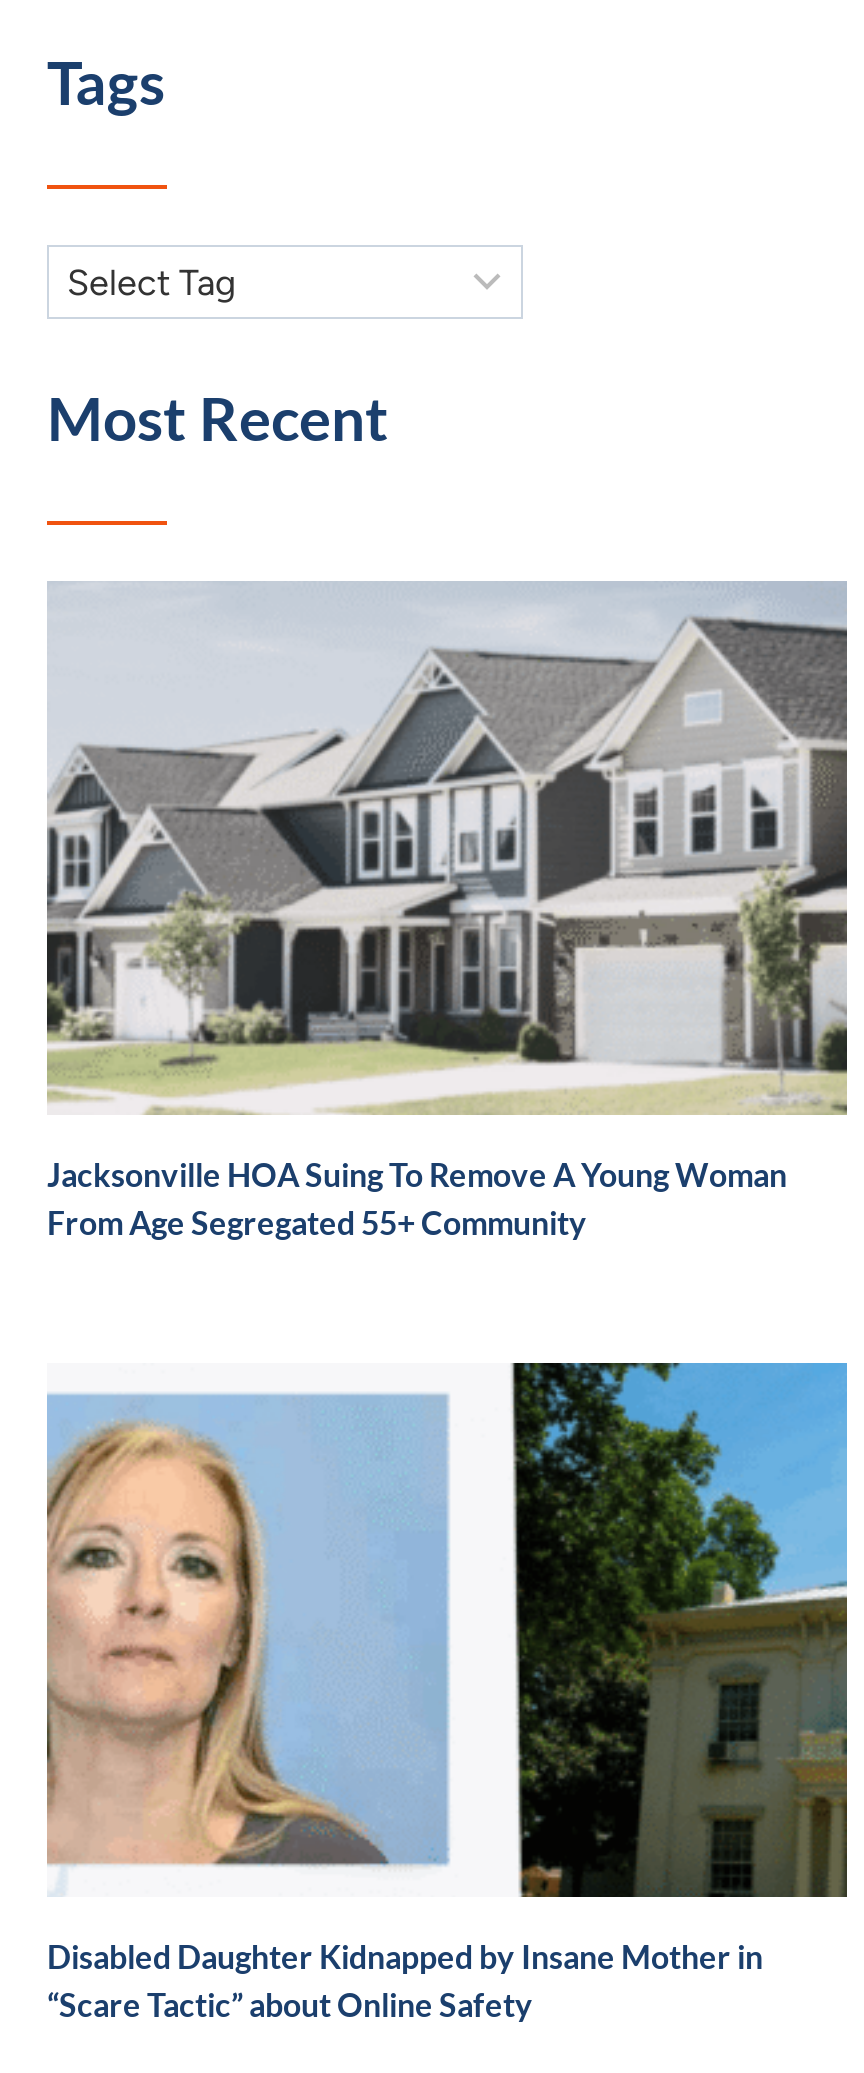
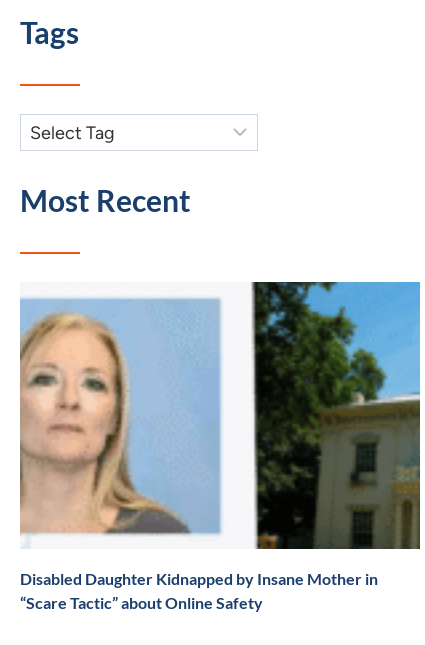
- [image]
- Jacksonville HOA Suing To Remove A Young Woman
- From Age Segregated 55+ Community
